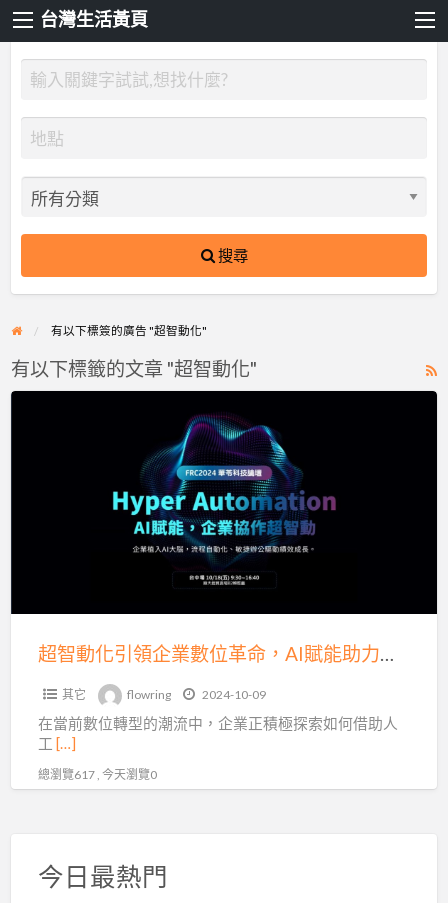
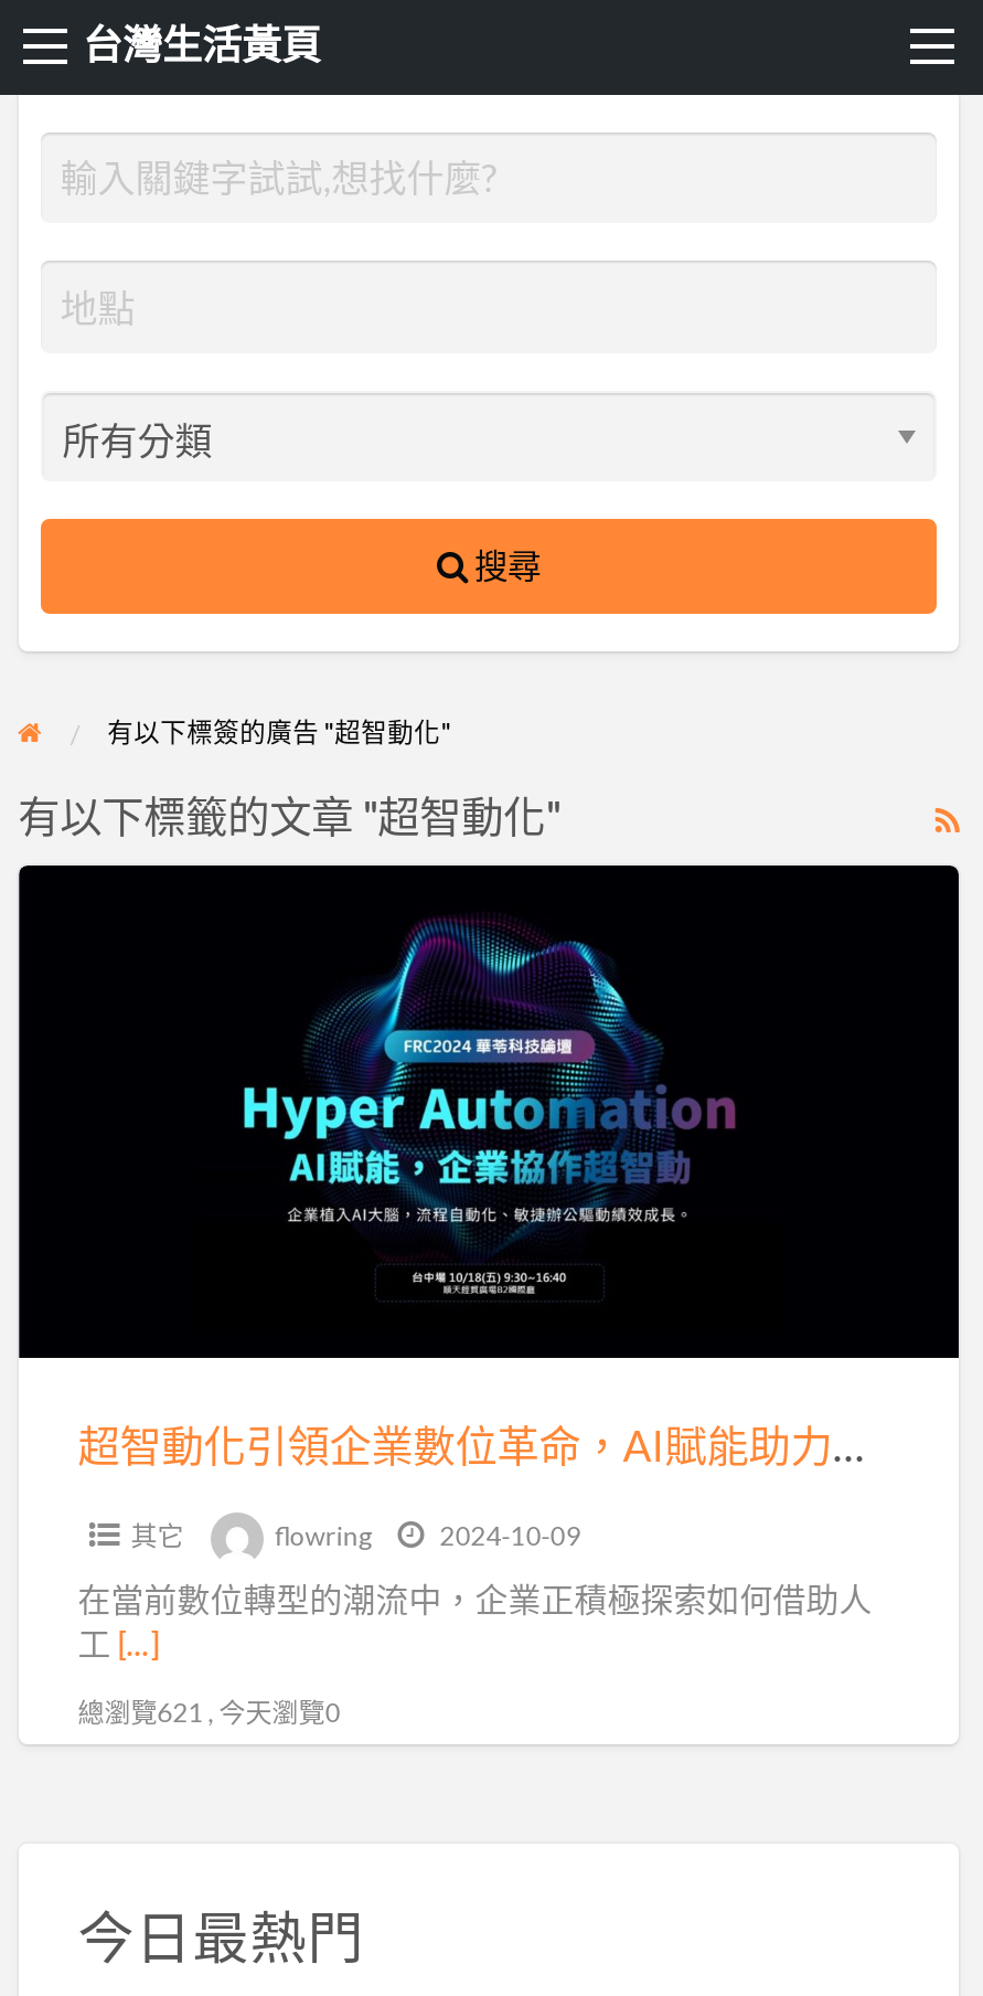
- 總瀏覽617 , 今天瀏覽0
+ 總瀏覽621 , 今天瀏覽0
